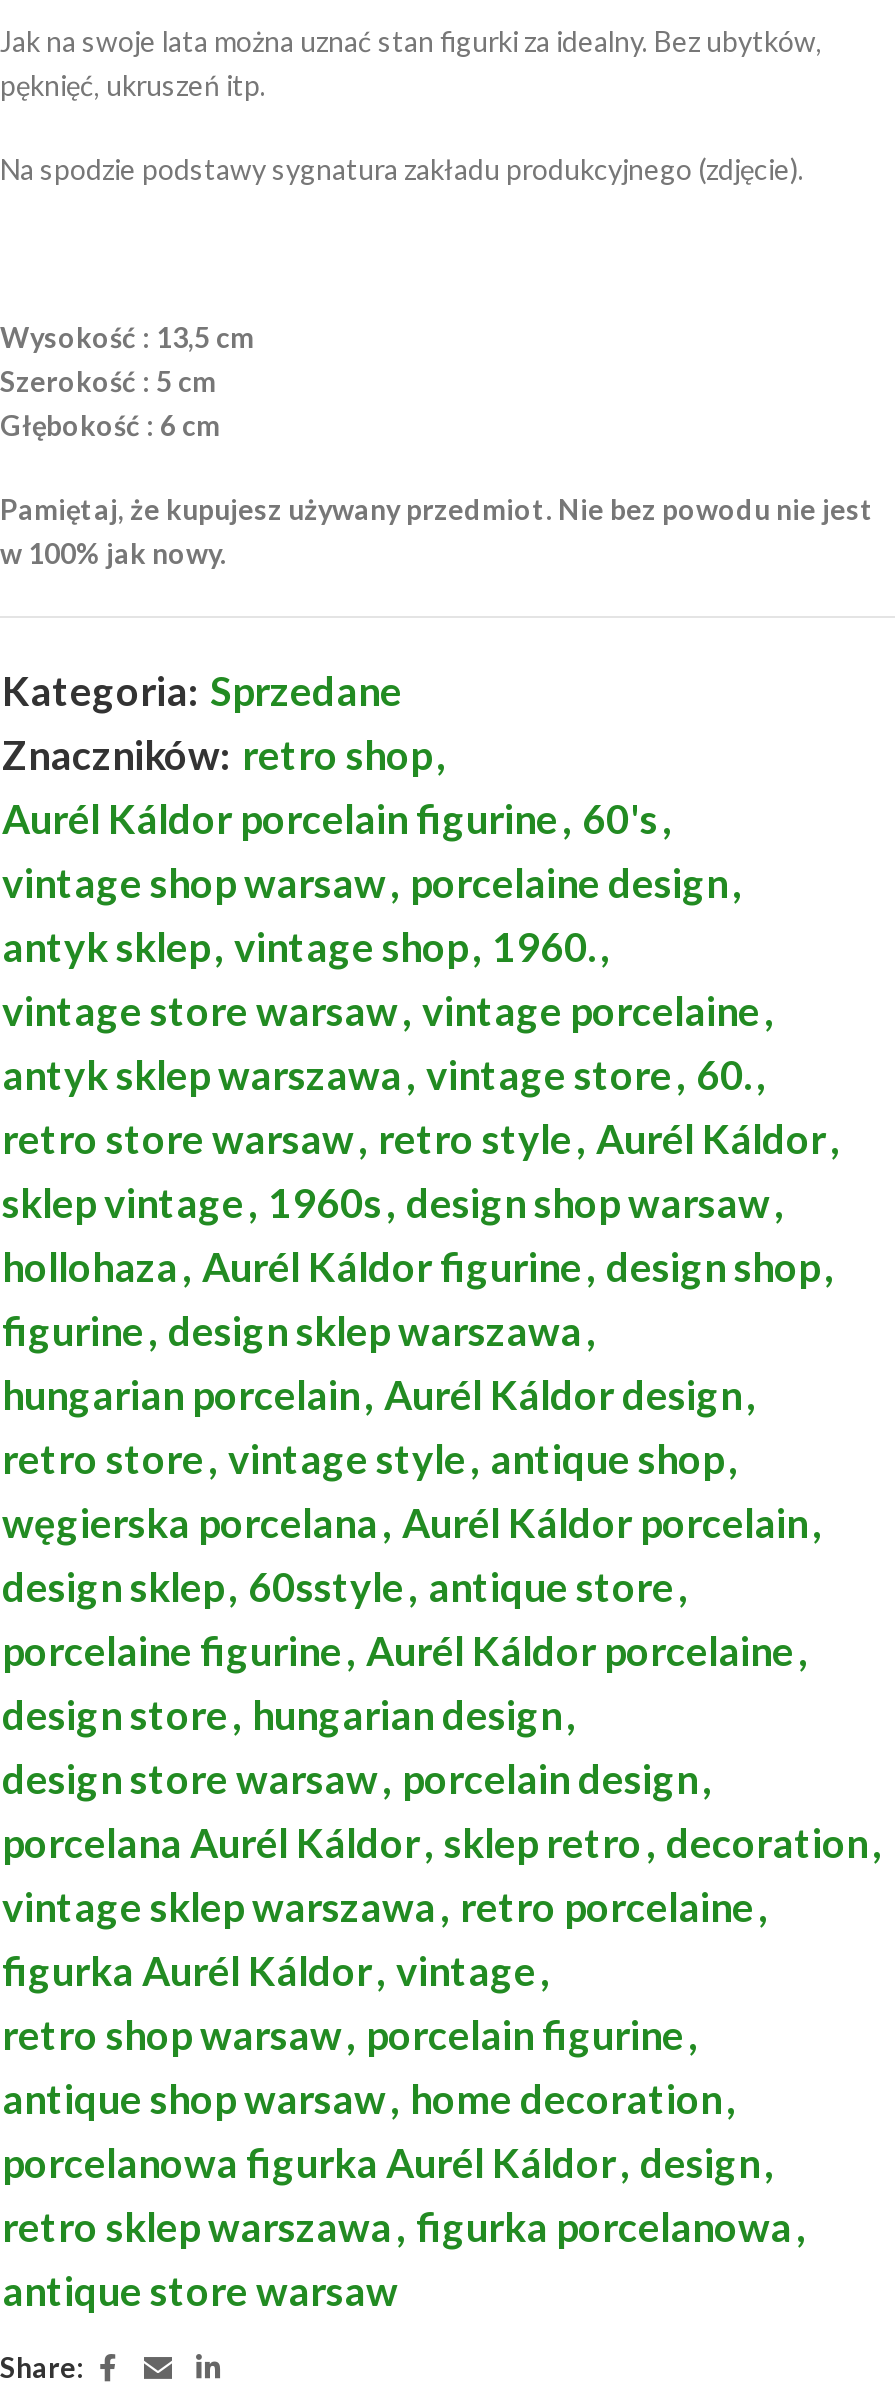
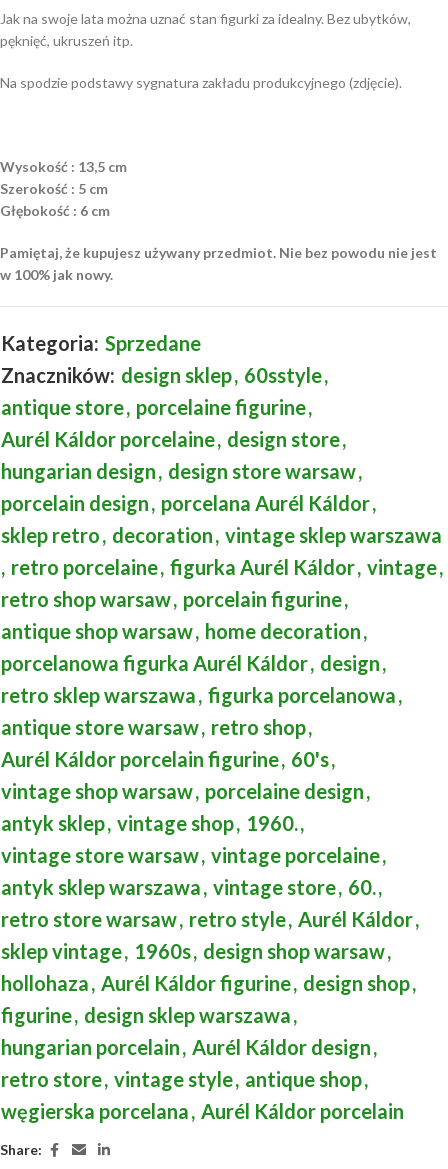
- Znaczników: retro shop ,
+ Znaczników: design sklep , 60sstyle ,
+ antique store , porcelaine figurine ,
+ Aurél Káldor porcelaine , design store ,
+ hungarian design , design store warsaw ,
+ porcelain design , porcelana Aurél Káldor ,
+ sklep retro , decoration , vintage sklep warszawa
+ , retro porcelaine , figurka Aurél Káldor , vintage ,
+ antique store warsaw , retro shop ,

moved down: Aurél Káldor porcelain figurine , 60's , | vintage shop warsaw , porcelaine design , | antyk sklep , vintage shop , 1960. , | ... | hungarian porcelain , Aurél Káldor design , | retro store , vintage style , antique shop ,

- węgierska porcelana , Aurél Káldor porcelain ,
- design sklep , 60sstyle , antique store ,
- porcelaine figurine , Aurél Káldor porcelaine ,
- design store , hungarian design ,
- design store warsaw , porcelain design ,
- porcelana Aurél Káldor , sklep retro , decoration ,
- vintage sklep warszawa , retro porcelaine ,
- figurka Aurél Káldor , vintage ,
- antique store warsaw
+ węgierska porcelana , Aurél Káldor porcelain

moved up: retro shop warsaw , porcelain figurine , | antique shop warsaw , home decoration , | porcelanowa figurka Aurél Káldor , design , | retro sklep warszawa , figurka porcelanowa ,
